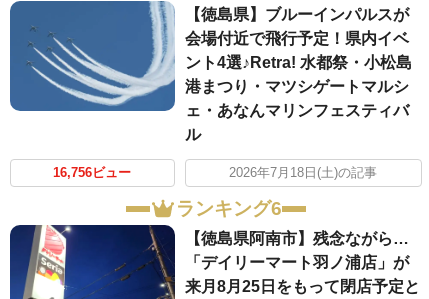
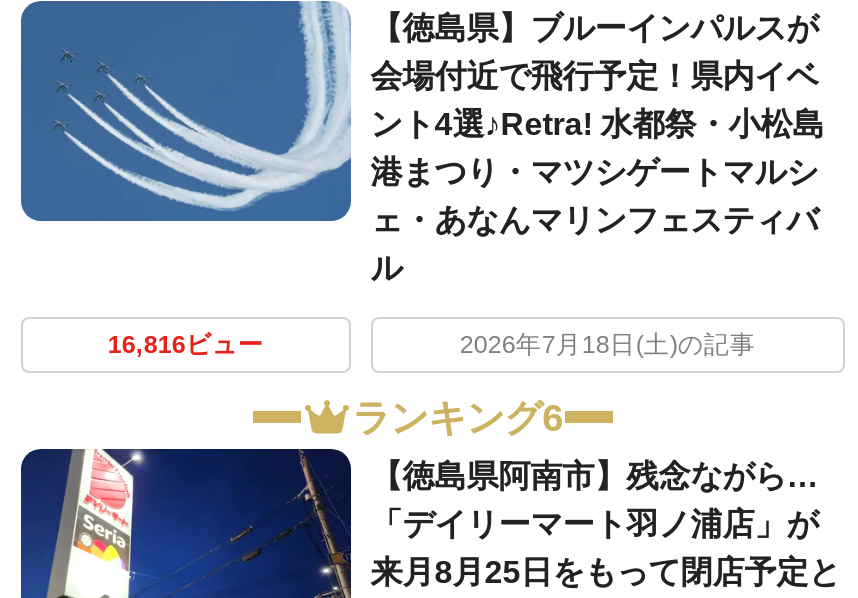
- 16,756ビュー
+ 16,816ビュー
